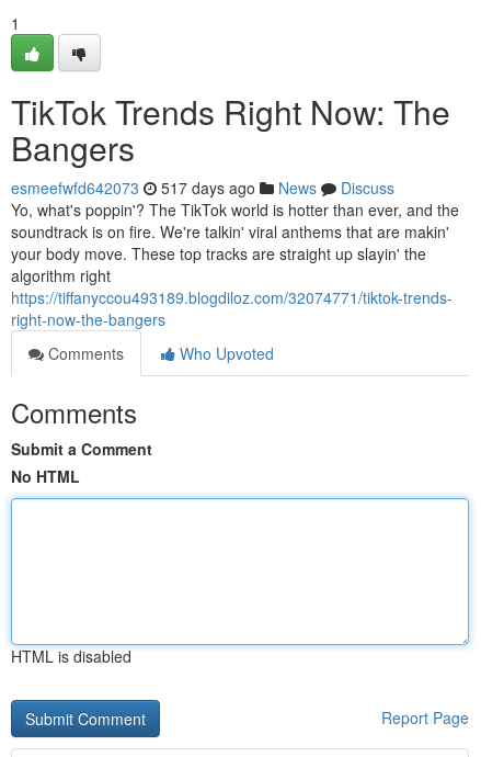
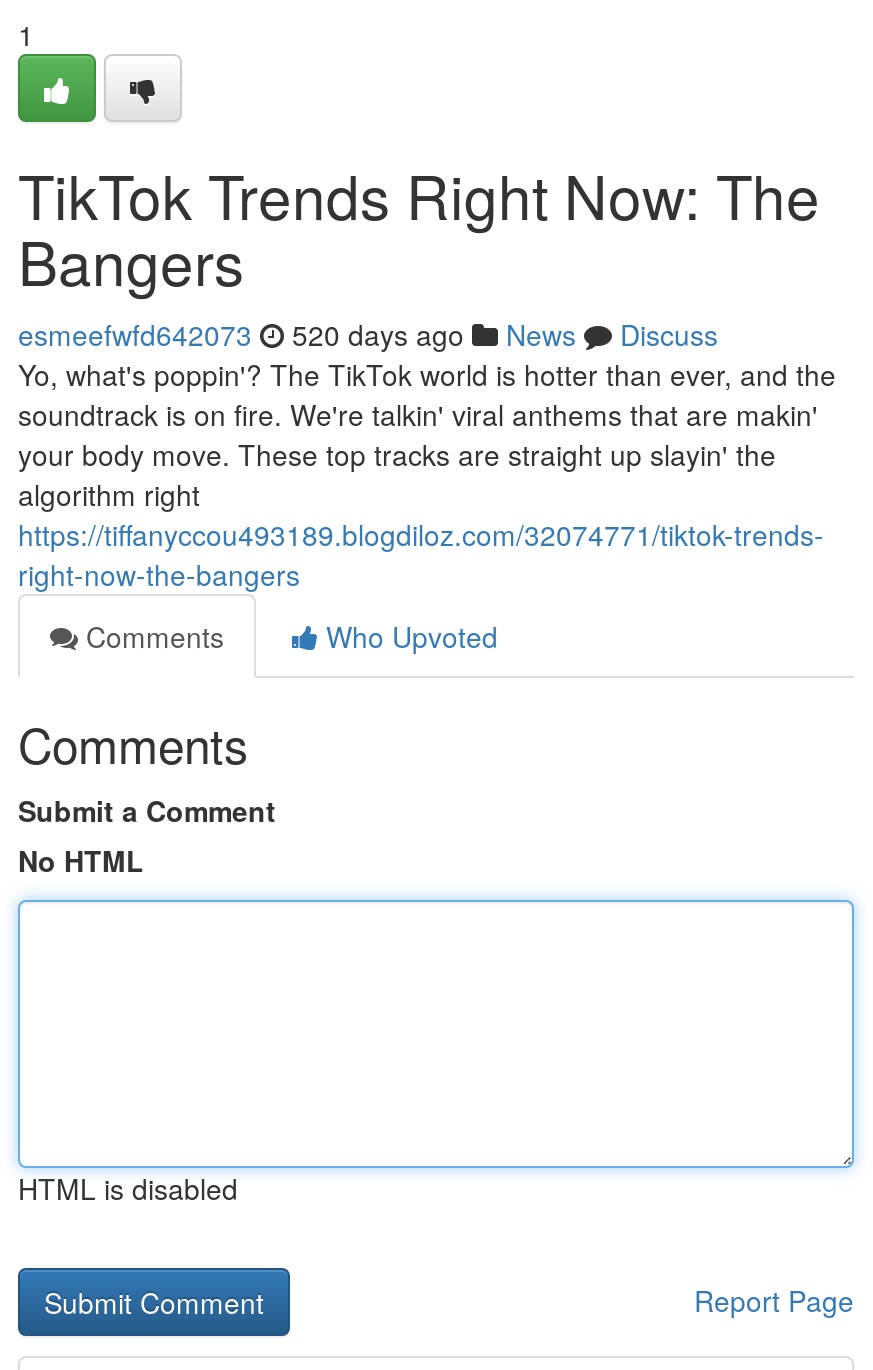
- esmeefwfd642073 517 days ago News Discuss
+ esmeefwfd642073 520 days ago News Discuss
